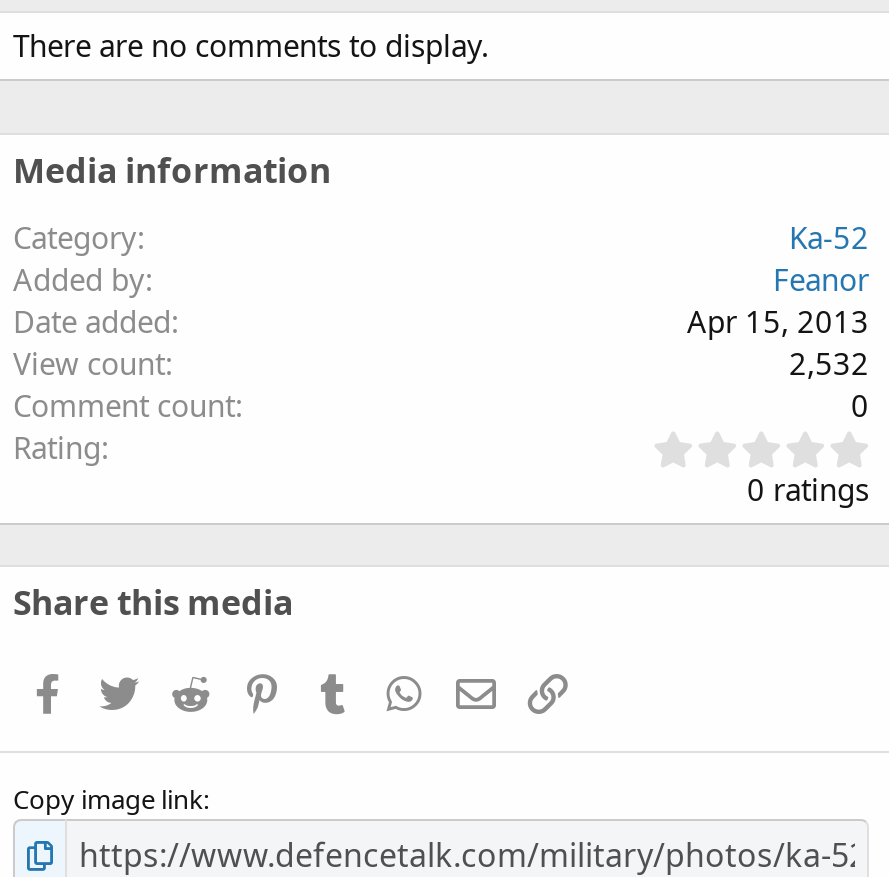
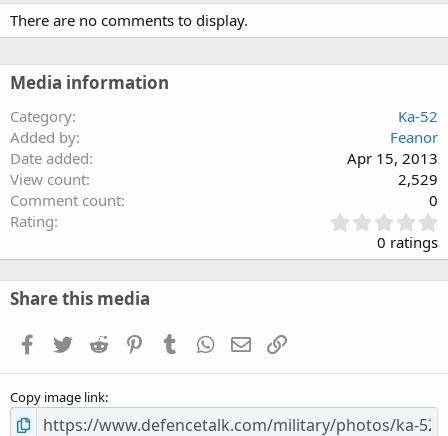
- 2,532
+ 2,529
